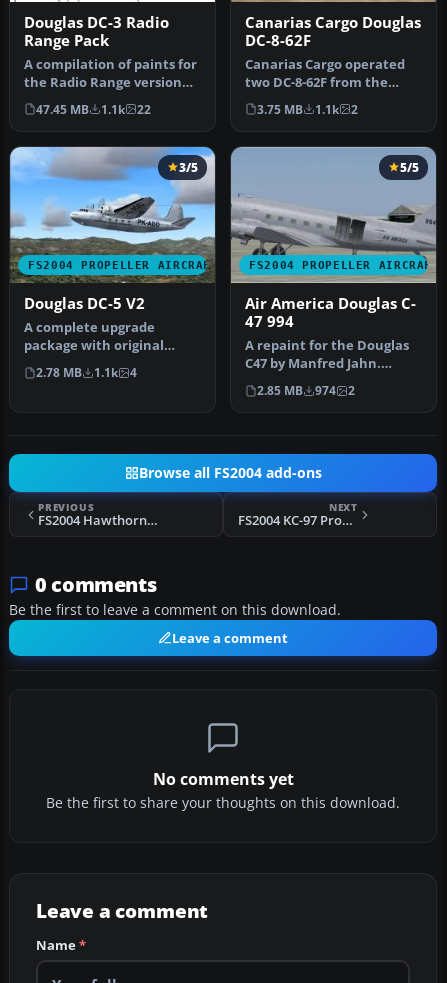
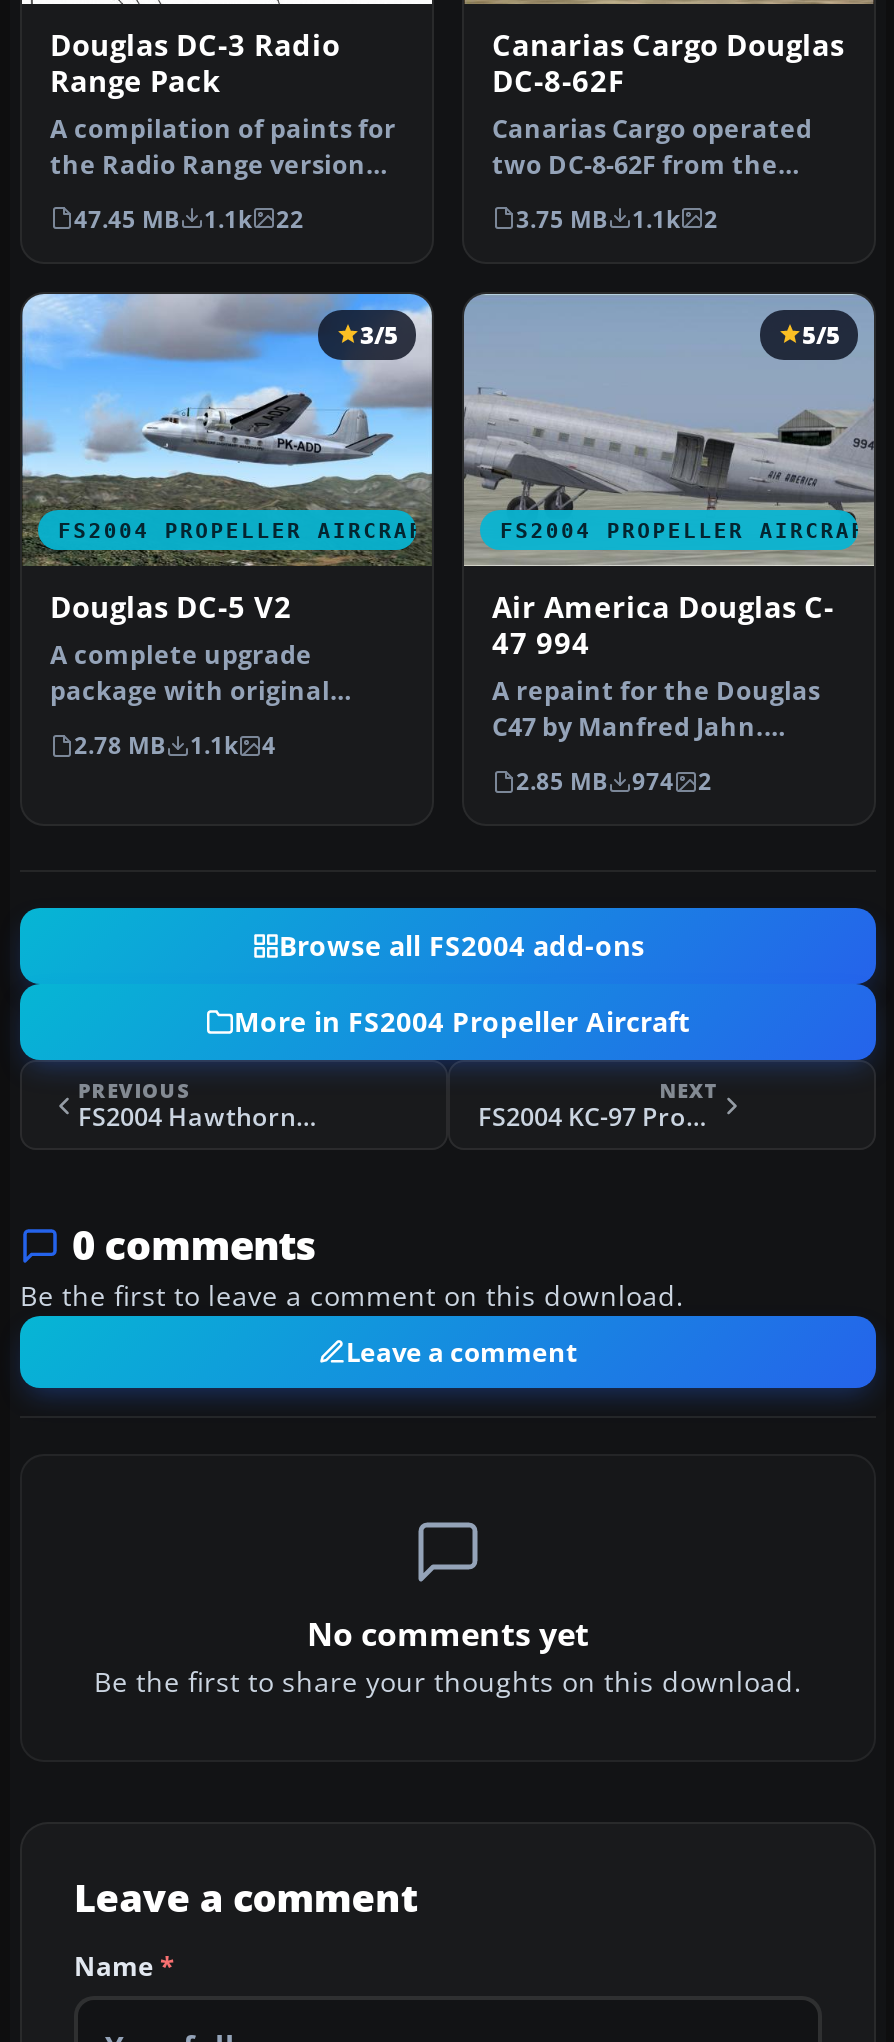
+ More in FS2004 Propeller Aircraft
